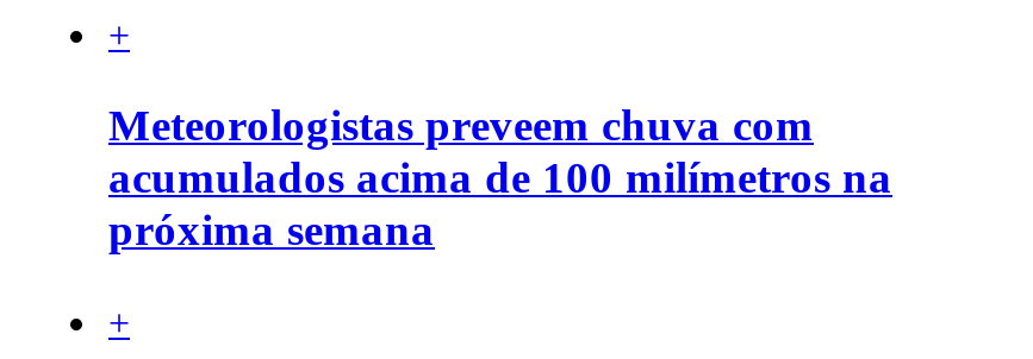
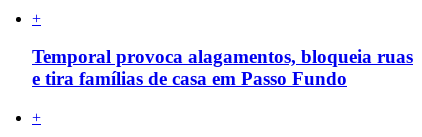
- Meteorologistas preveem chuva com
- acumulados acima de 100 milímetros na
- próxima semana
+ Temporal provoca alagamentos, bloqueia ruas
+ e tira famílias de casa em Passo Fundo
